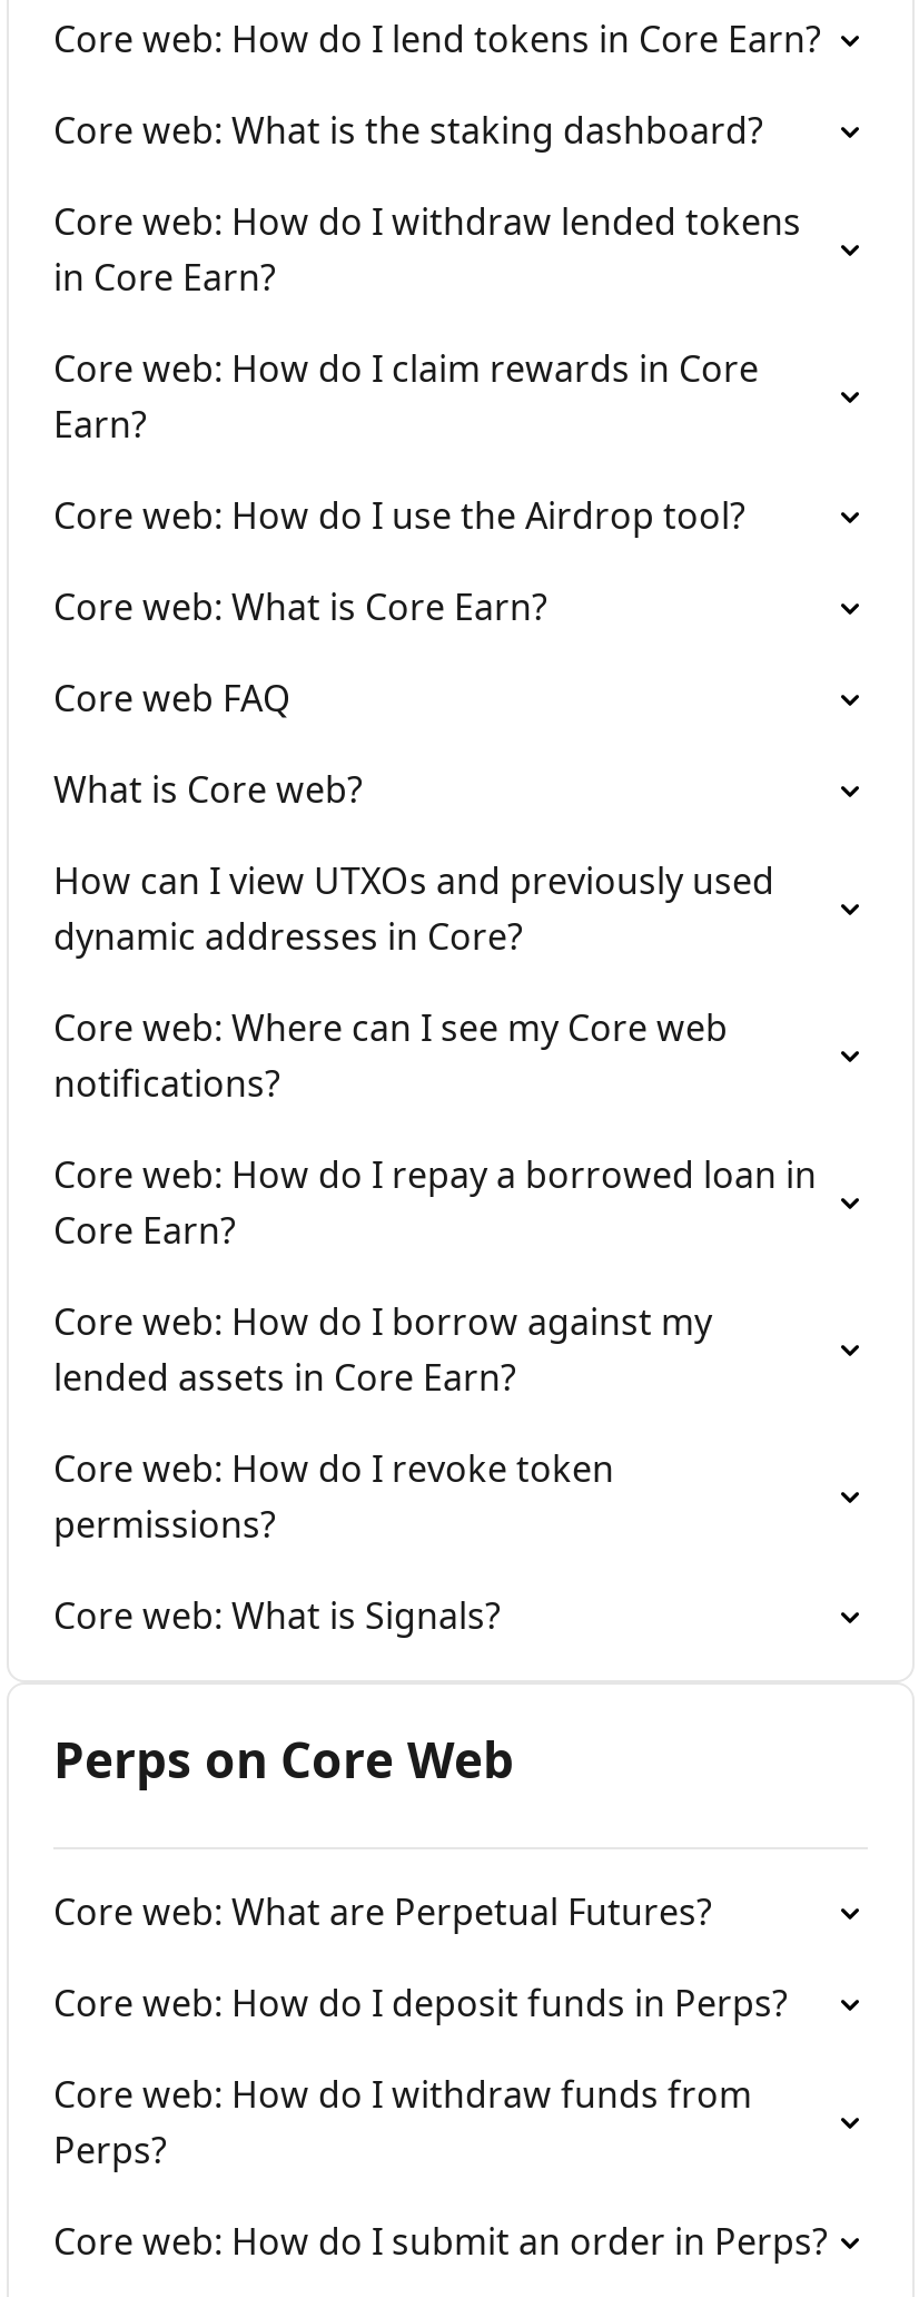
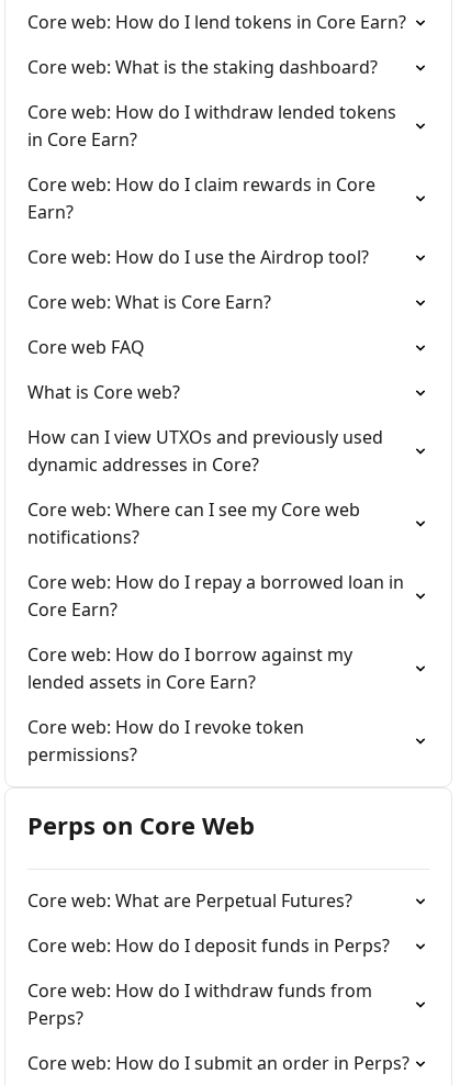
- Core web: What is Signals?
